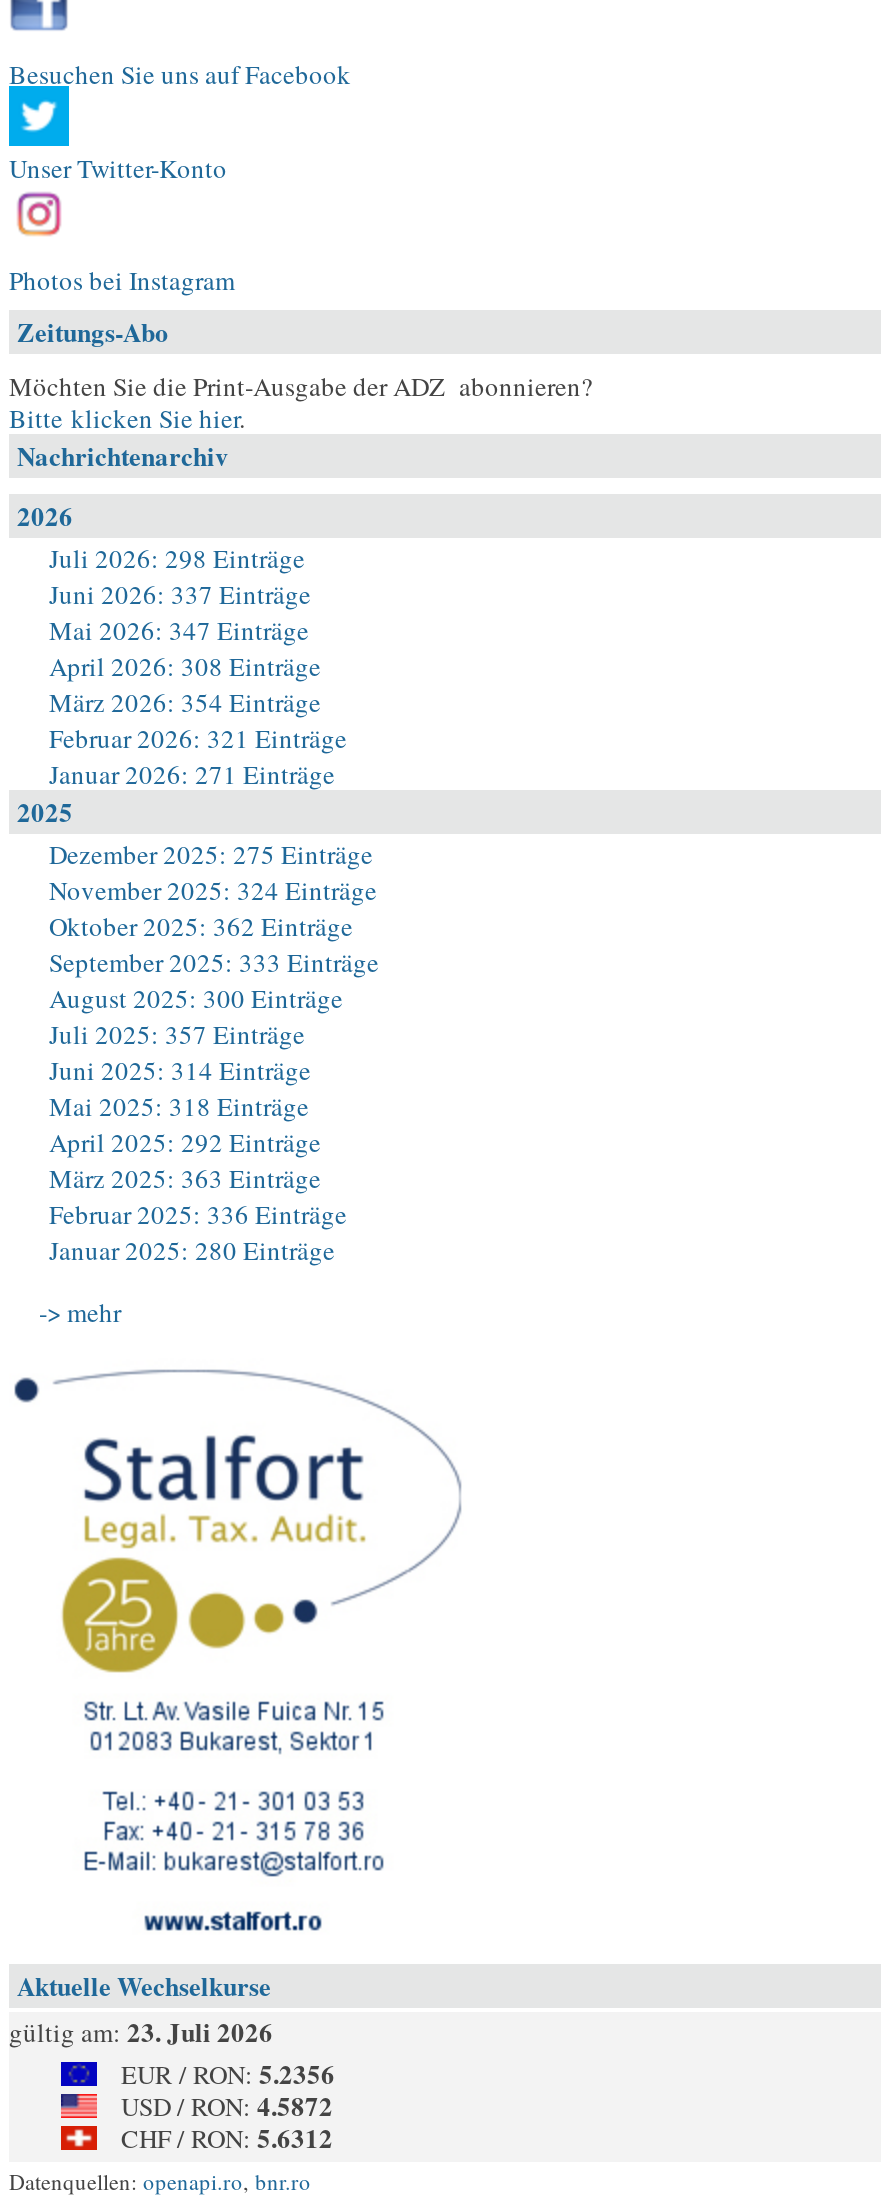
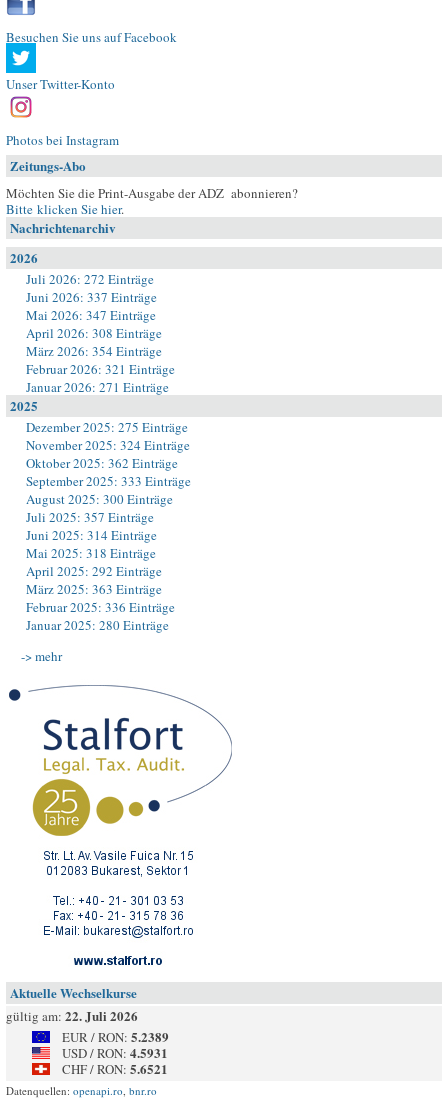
- Juli 2026: 298 Einträge
+ Juli 2026: 272 Einträge

- gültig am: 23. Juli 2026
+ gültig am: 22. Juli 2026

- EUR / RON: 5.2356
+ EUR / RON: 5.2389

- USD / RON: 4.5872
+ USD / RON: 4.5931

- CHF / RON: 5.6312
+ CHF / RON: 5.6521
